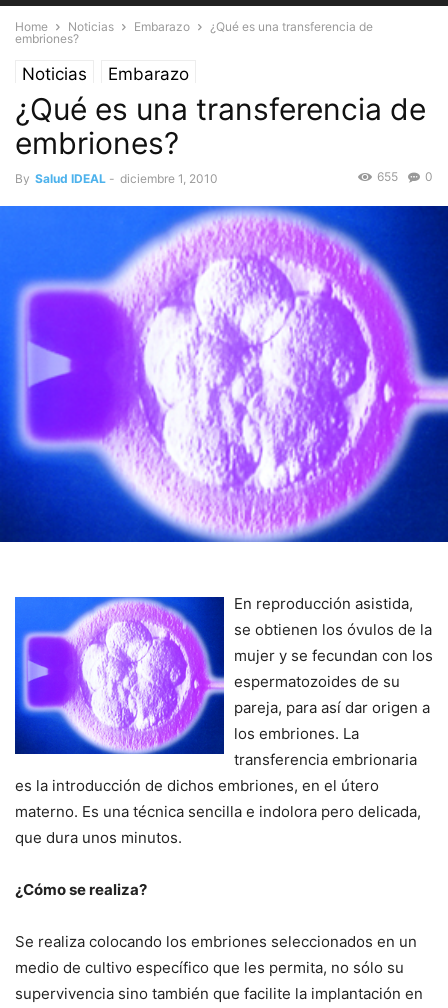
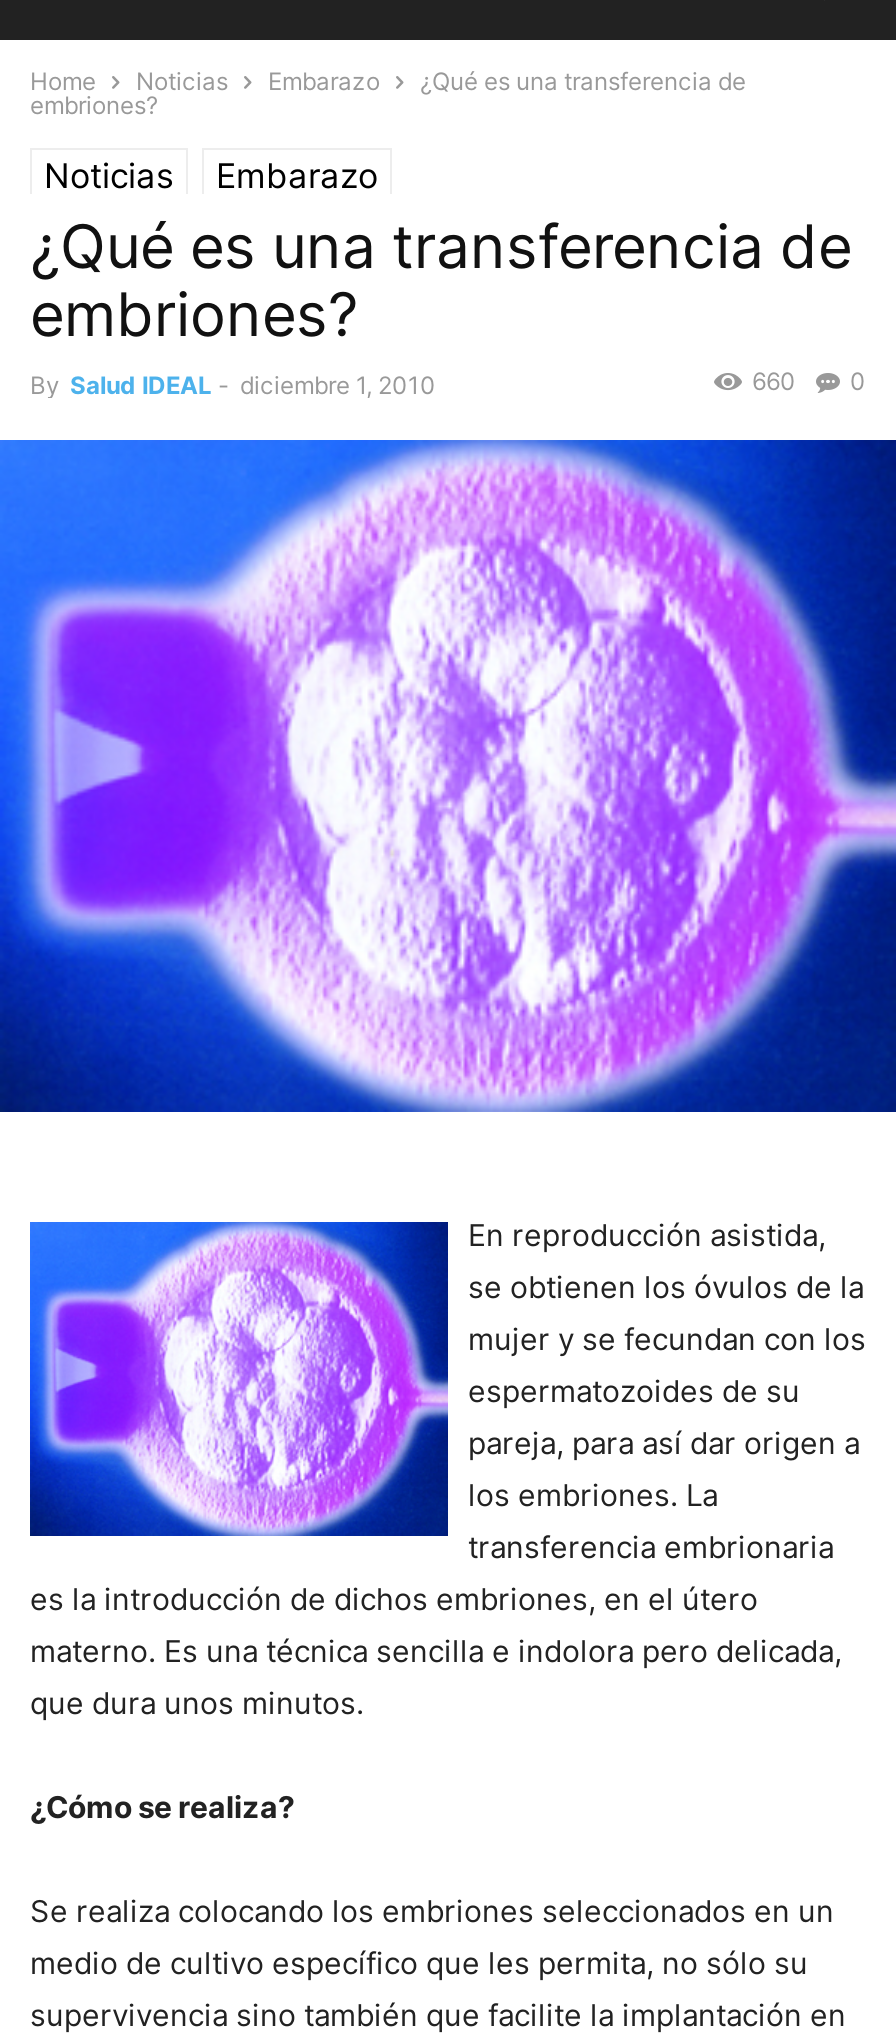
- 655 0
+ 660 0
